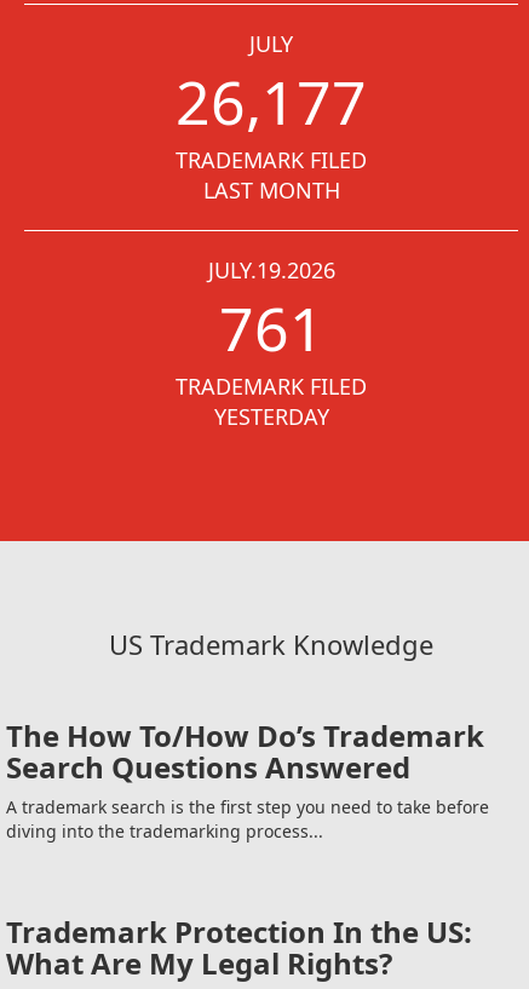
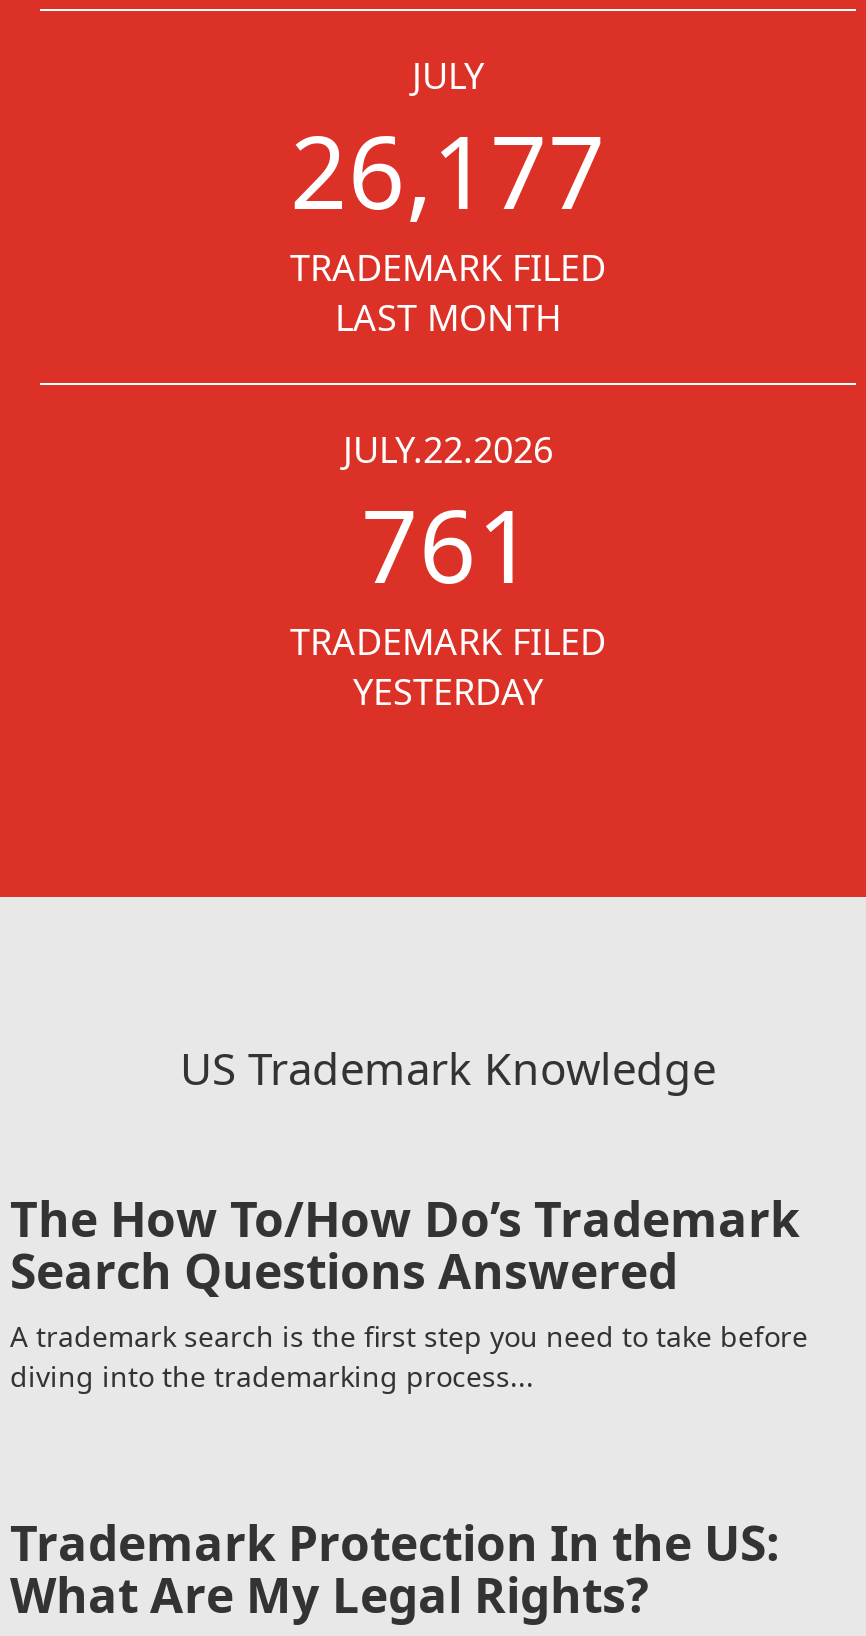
- JULY.19.2026
+ JULY.22.2026
